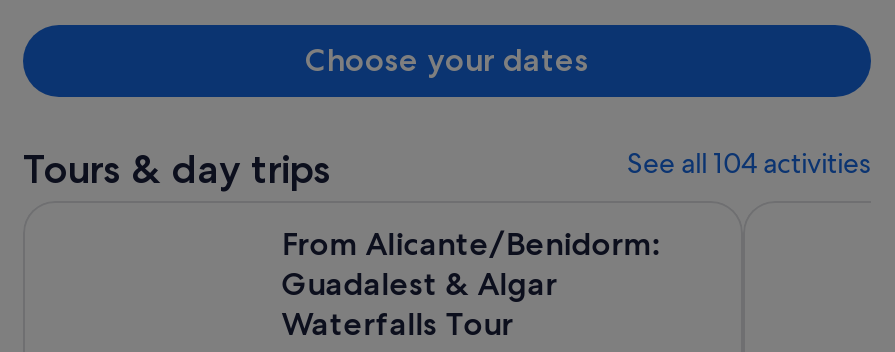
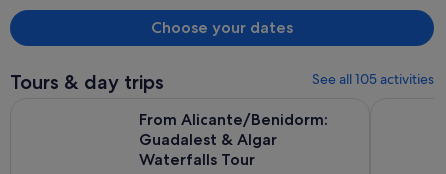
- See all 104 activities
+ See all 105 activities
